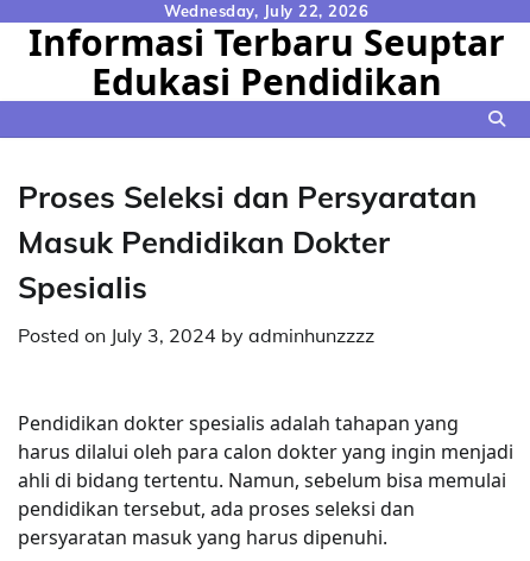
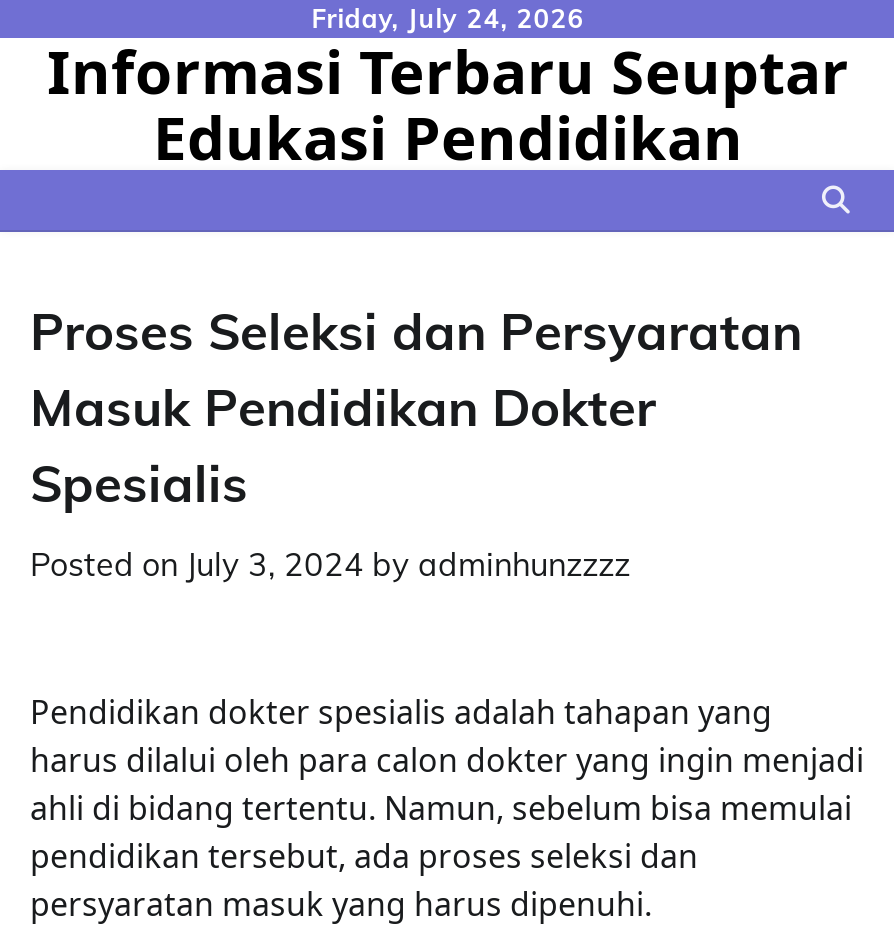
- Wednesday, July 22, 2026
+ Friday, July 24, 2026
